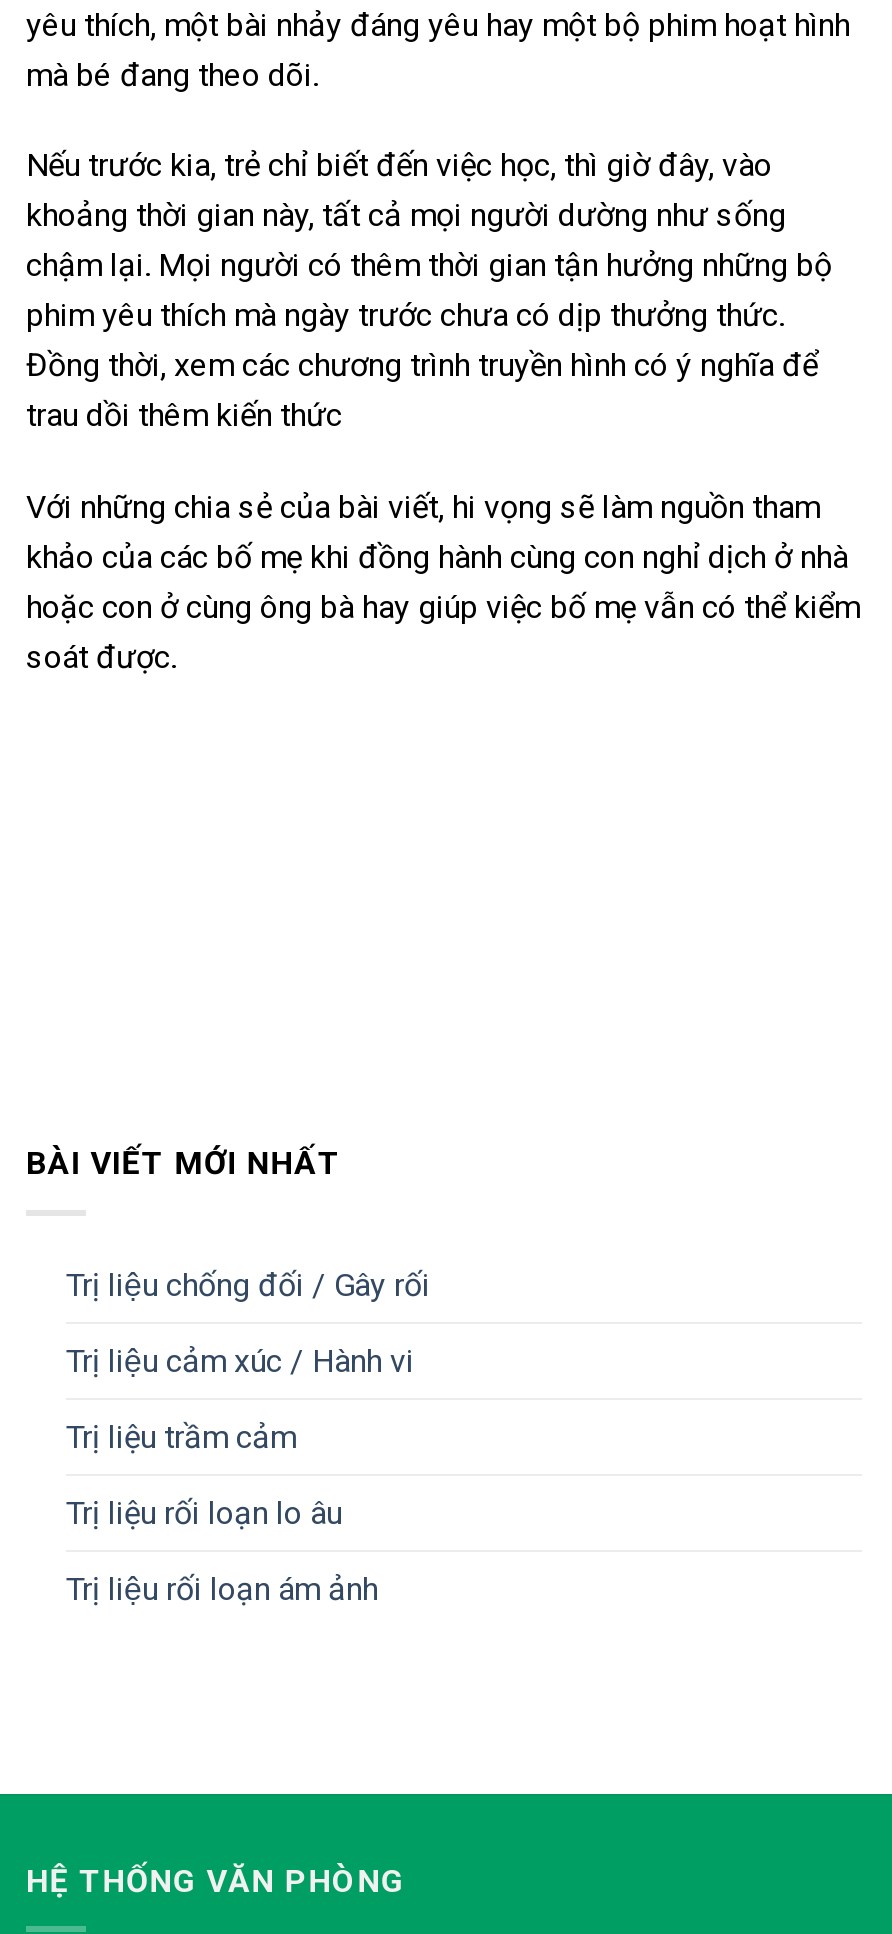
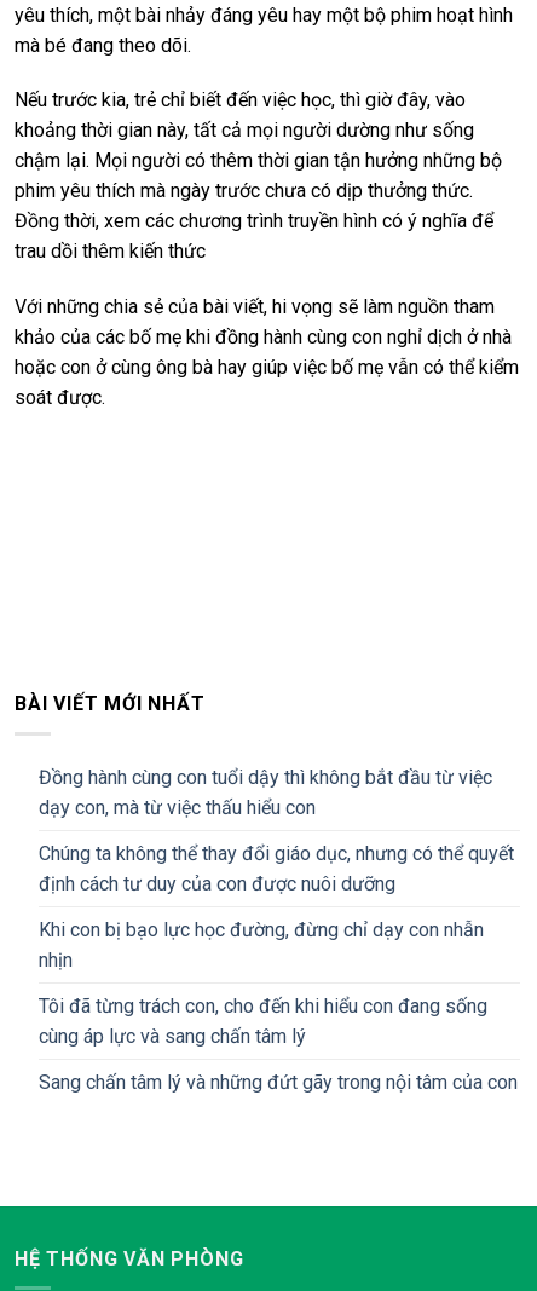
- Trị liệu chống đối / Gây rối
+ Đồng hành cùng con tuổi dậy thì không bắt đầu từ việc
+ dạy con, mà từ việc thấu hiểu con

- Trị liệu cảm xúc / Hành vi
+ Chúng ta không thể thay đổi giáo dục, nhưng có thể quyết
+ định cách tư duy của con được nuôi dưỡng

- Trị liệu trầm cảm
+ Khi con bị bạo lực học đường, đừng chỉ dạy con nhẫn
+ nhịn

- Trị liệu rối loạn lo âu
+ Tôi đã từng trách con, cho đến khi hiểu con đang sống
+ cùng áp lực và sang chấn tâm lý

- Trị liệu rối loạn ám ảnh
+ Sang chấn tâm lý và những đứt gãy trong nội tâm của con
